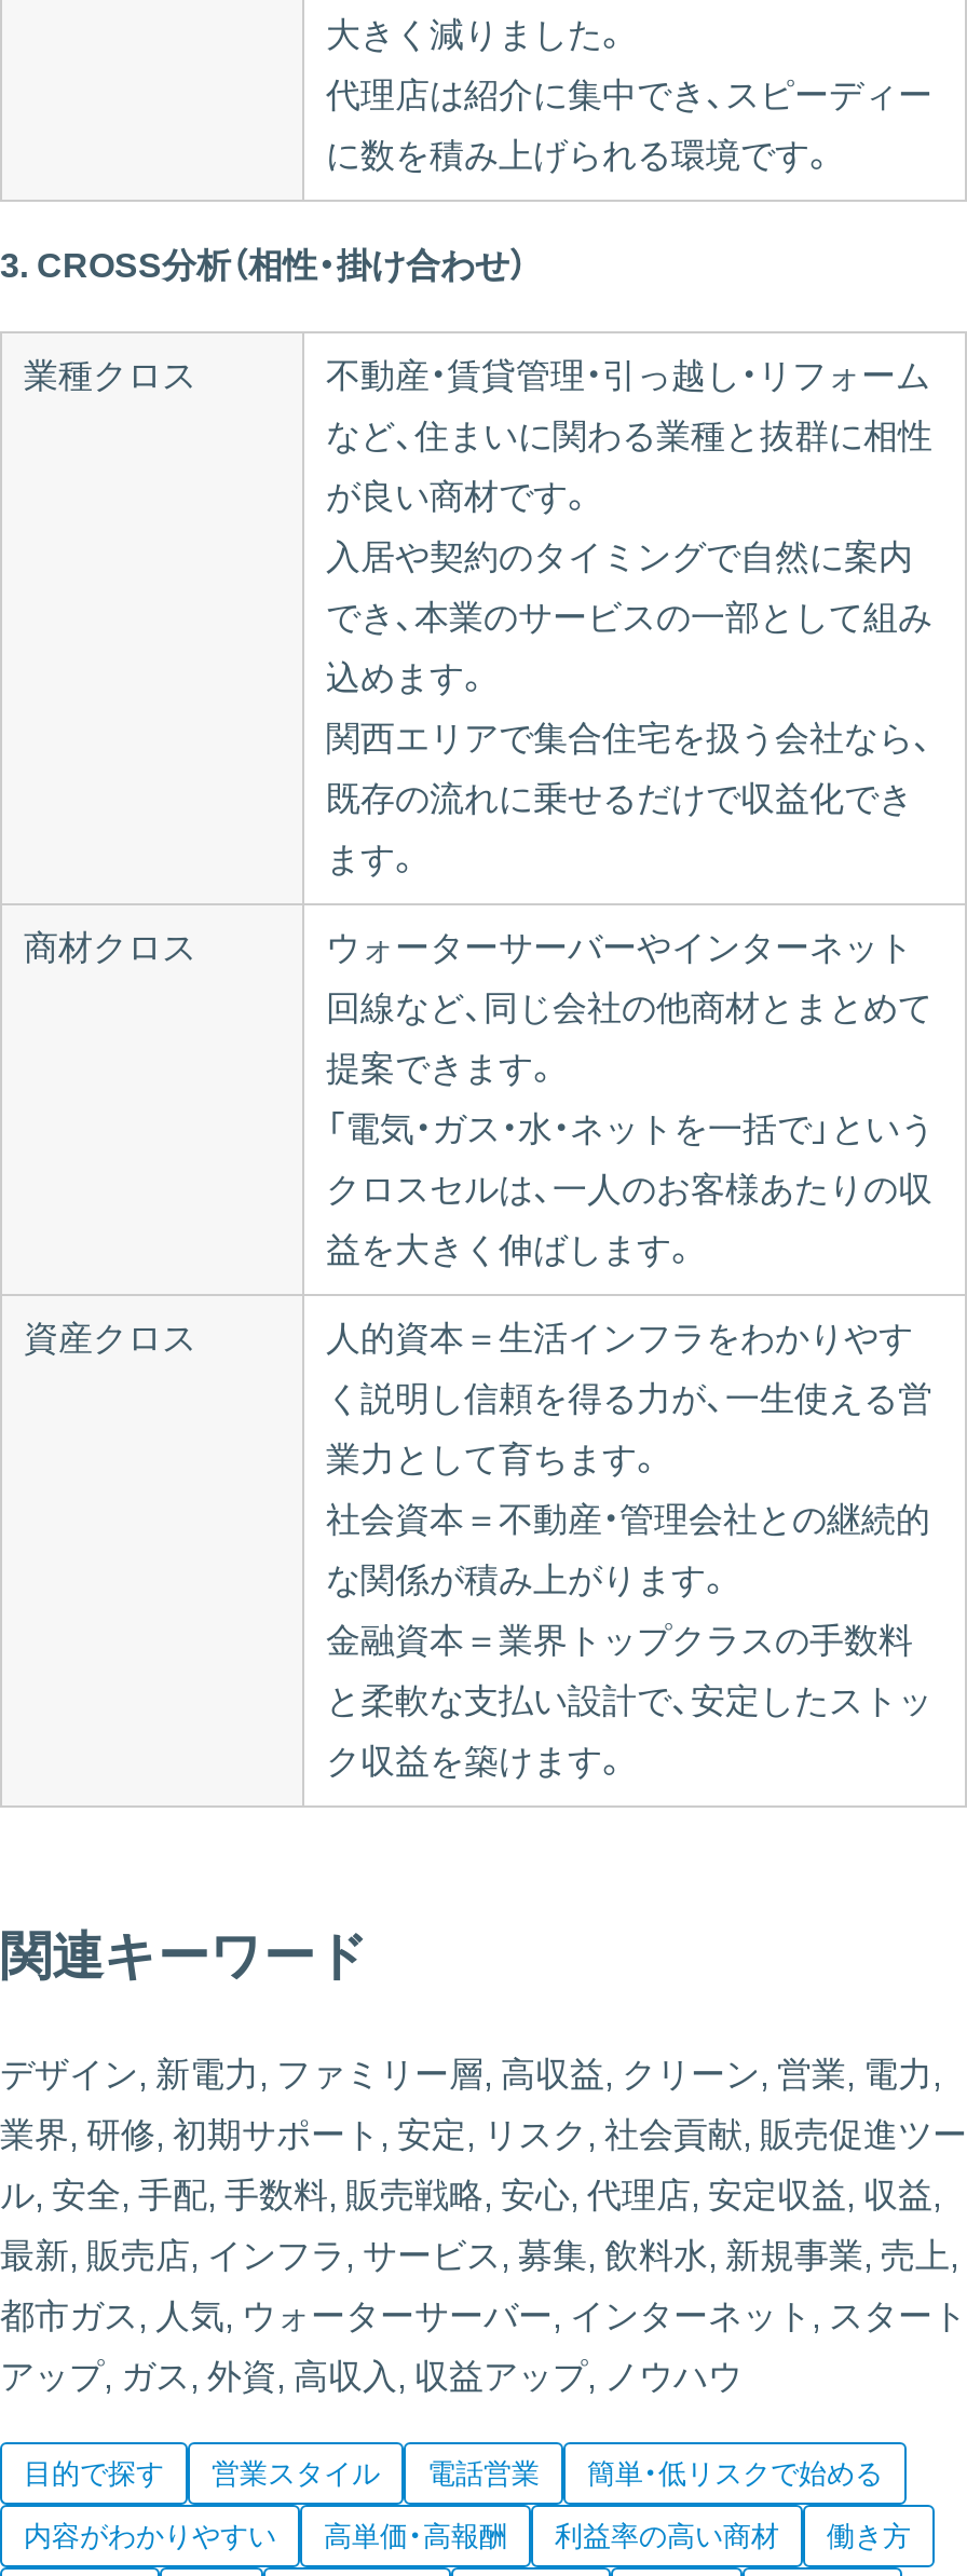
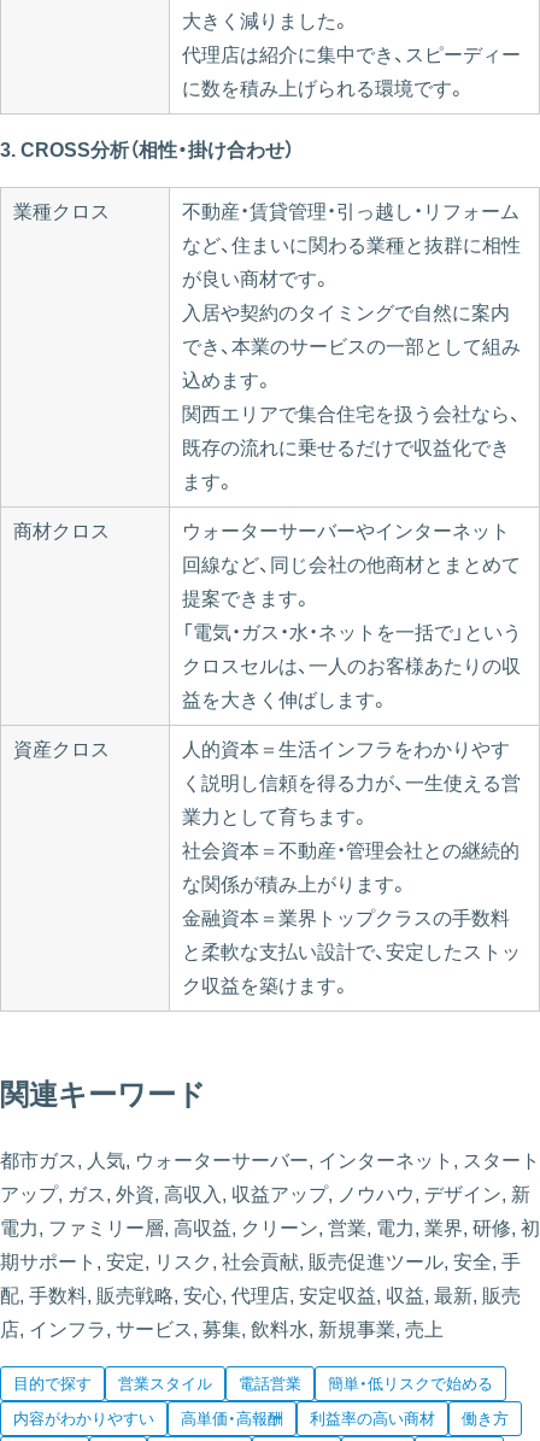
- デザイン, 新電力, ファミリー層, 高収益, クリーン, 営業, 電力,
- 業界, 研修, 初期サポート, 安定, リスク, 社会貢献, 販売促進ツー
- ル, 安全, 手配, 手数料, 販売戦略, 安心, 代理店, 安定収益, 収益,
- 最新, 販売店, インフラ, サービス, 募集, 飲料水, 新規事業, 売上,

moved up: 都市ガス, 人気, ウォーターサーバー, インターネット, スタート

- アップ, ガス, 外資, 高収入, 収益アップ, ノウハウ
+ アップ, ガス, 外資, 高収入, 収益アップ, ノウハウ, デザイン, 新
+ 電力, ファミリー層, 高収益, クリーン, 営業, 電力, 業界, 研修, 初
+ 期サポート, 安定, リスク, 社会貢献, 販売促進ツール, 安全, 手
+ 配, 手数料, 販売戦略, 安心, 代理店, 安定収益, 収益, 最新, 販売
+ 店, インフラ, サービス, 募集, 飲料水, 新規事業, 売上
